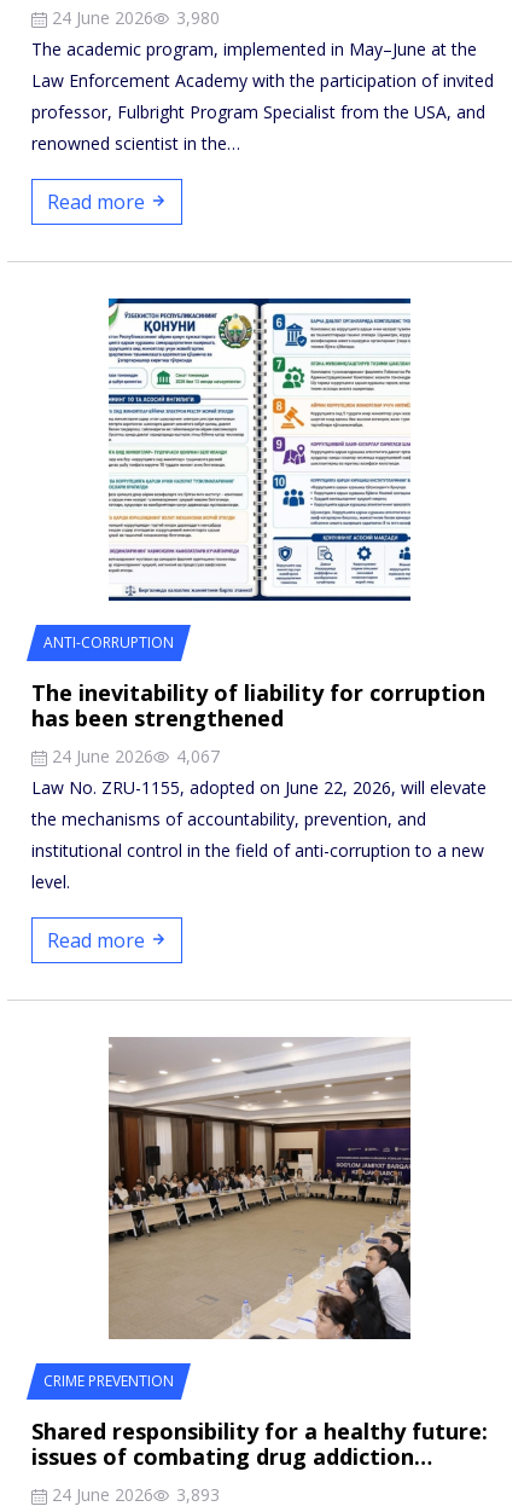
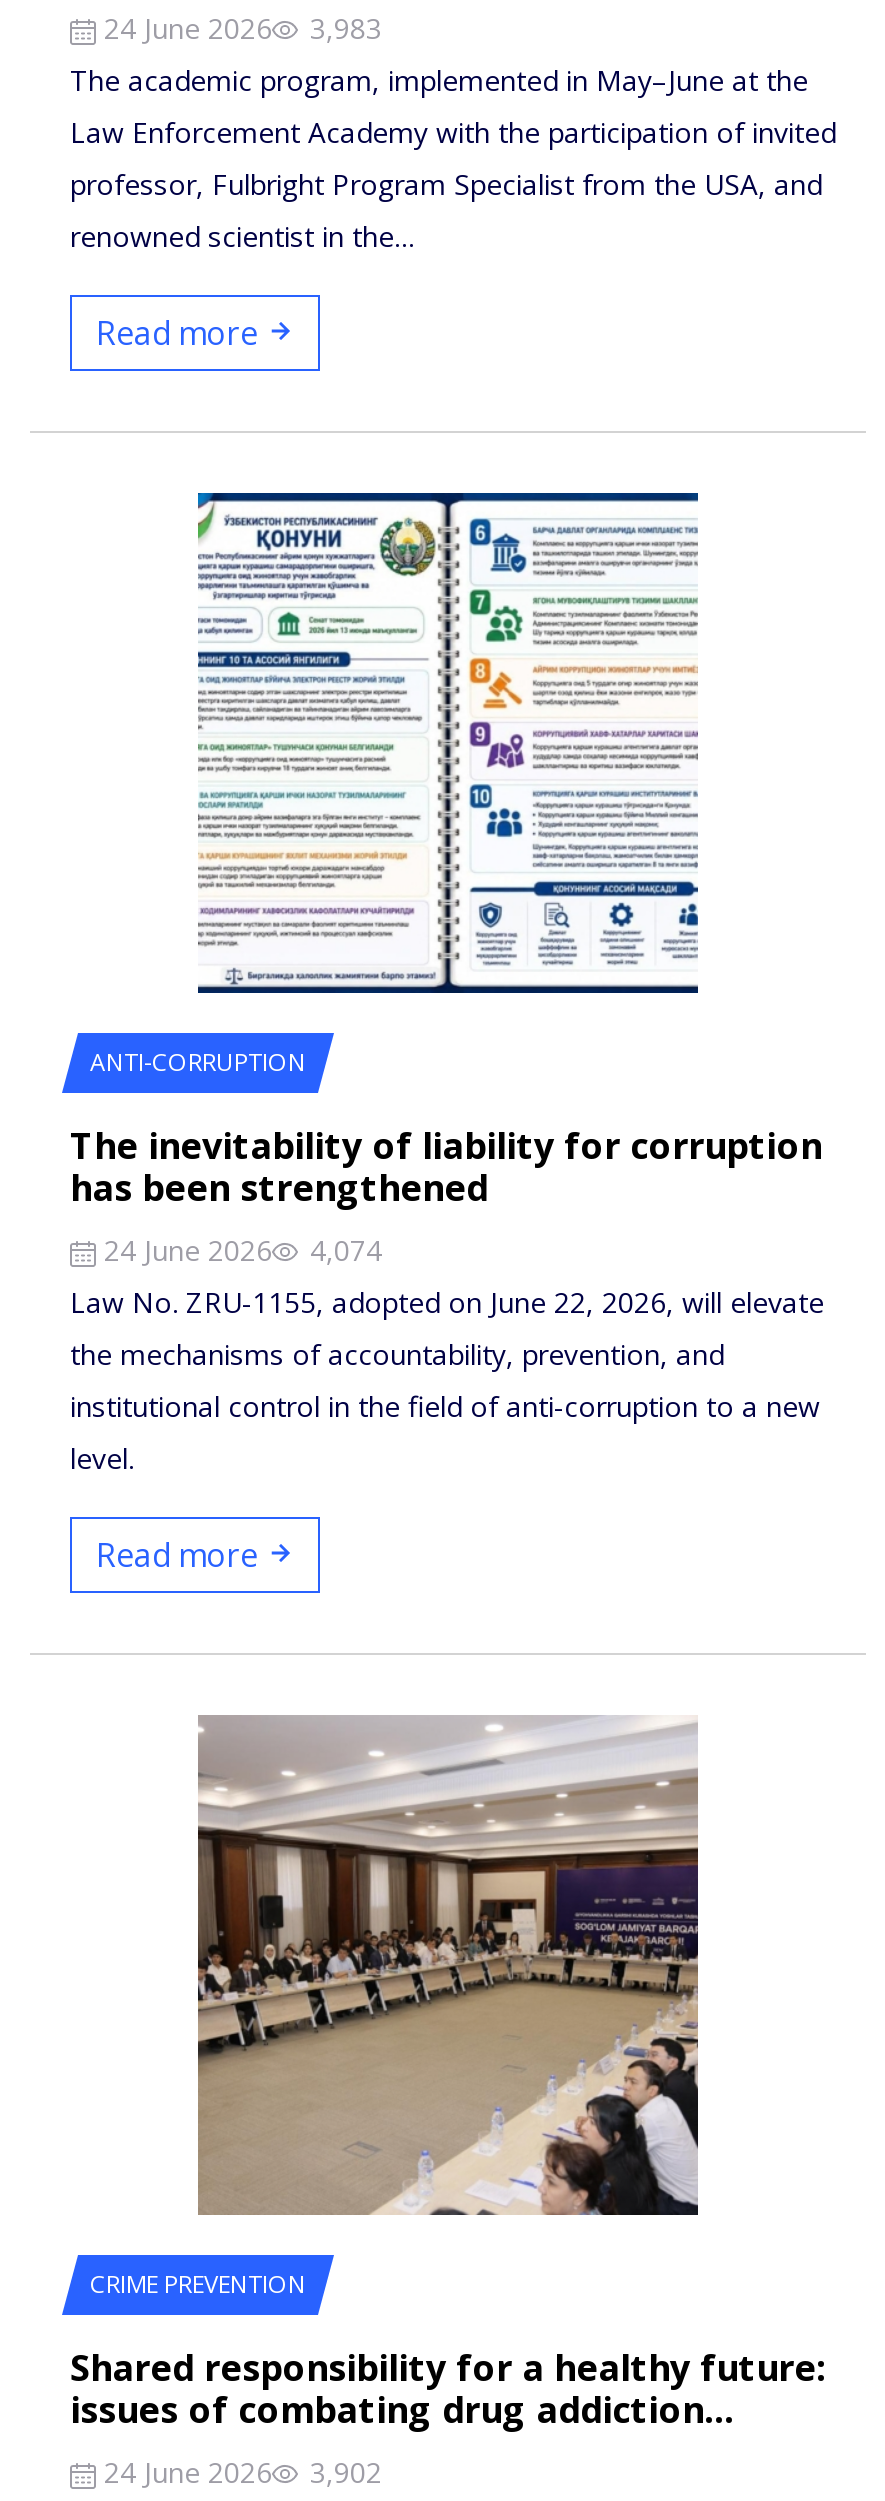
- 24 June 2026 3,980
+ 24 June 2026 3,983

- 24 June 2026 4,067
+ 24 June 2026 4,074

- 24 June 2026 3,893
+ 24 June 2026 3,902
